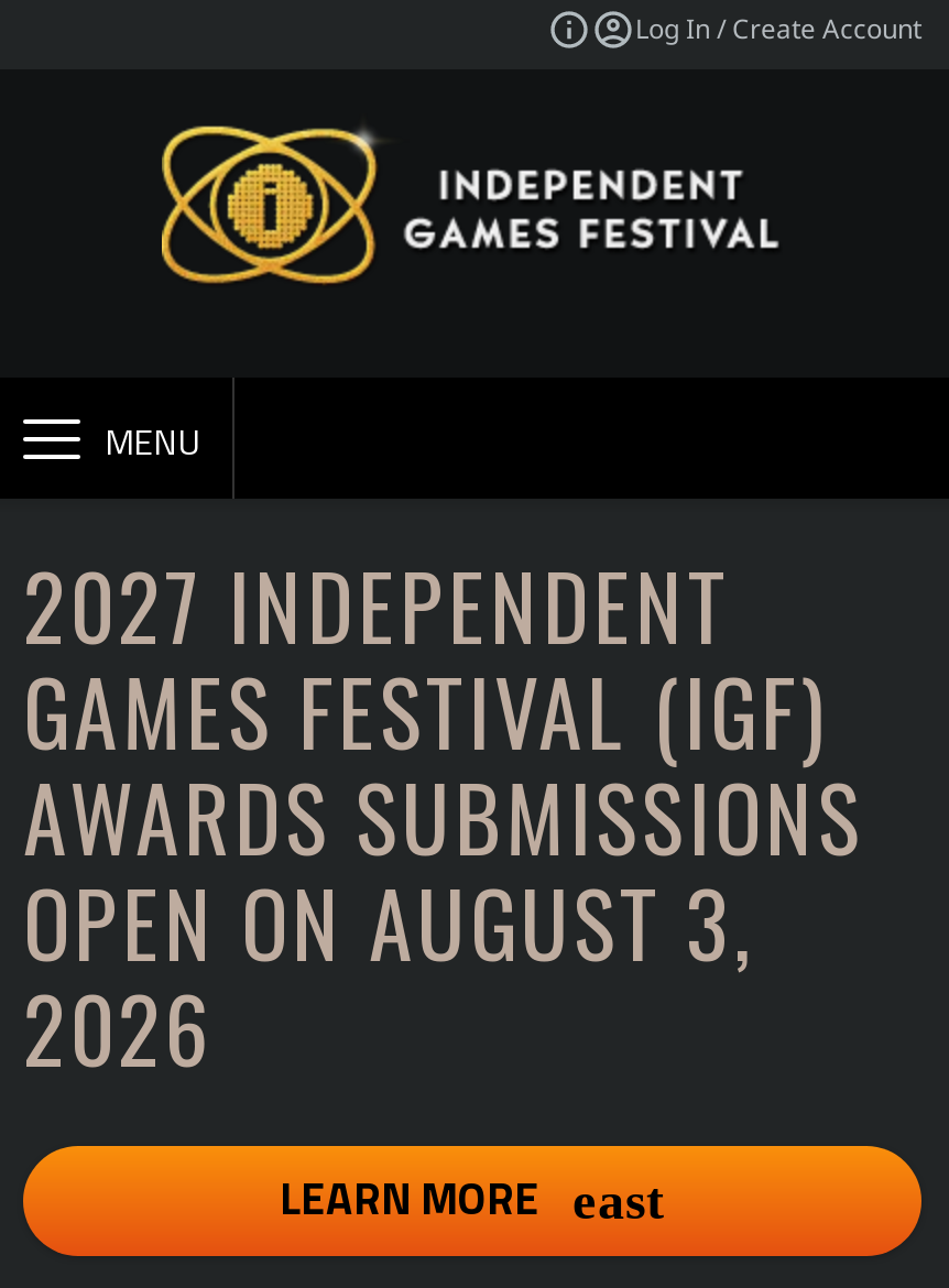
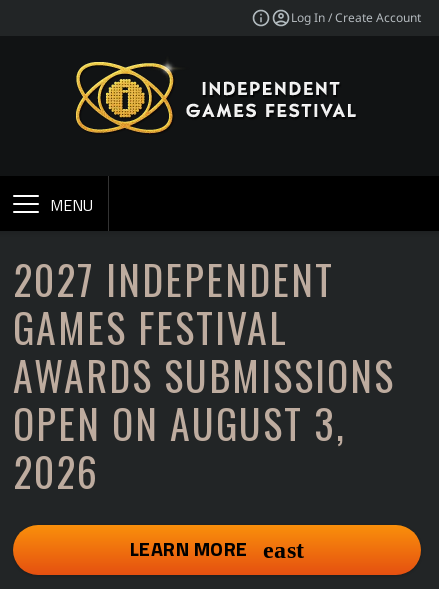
- GAMES FESTIVAL (IGF)
+ GAMES FESTIVAL
